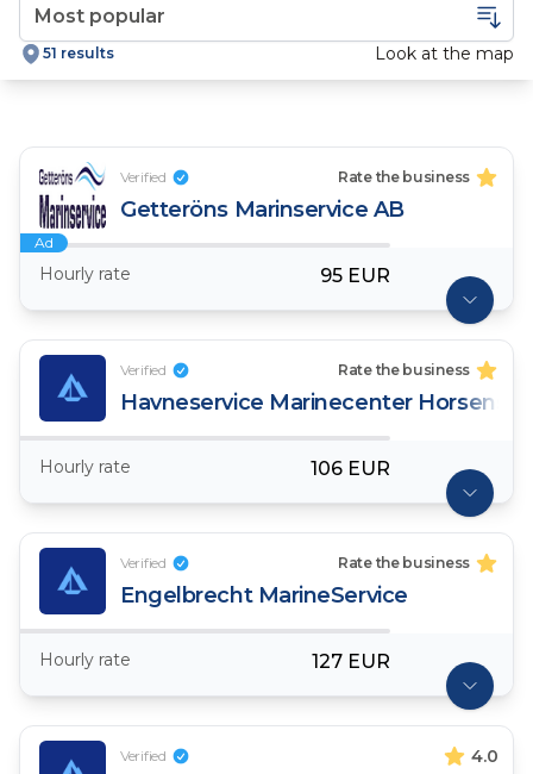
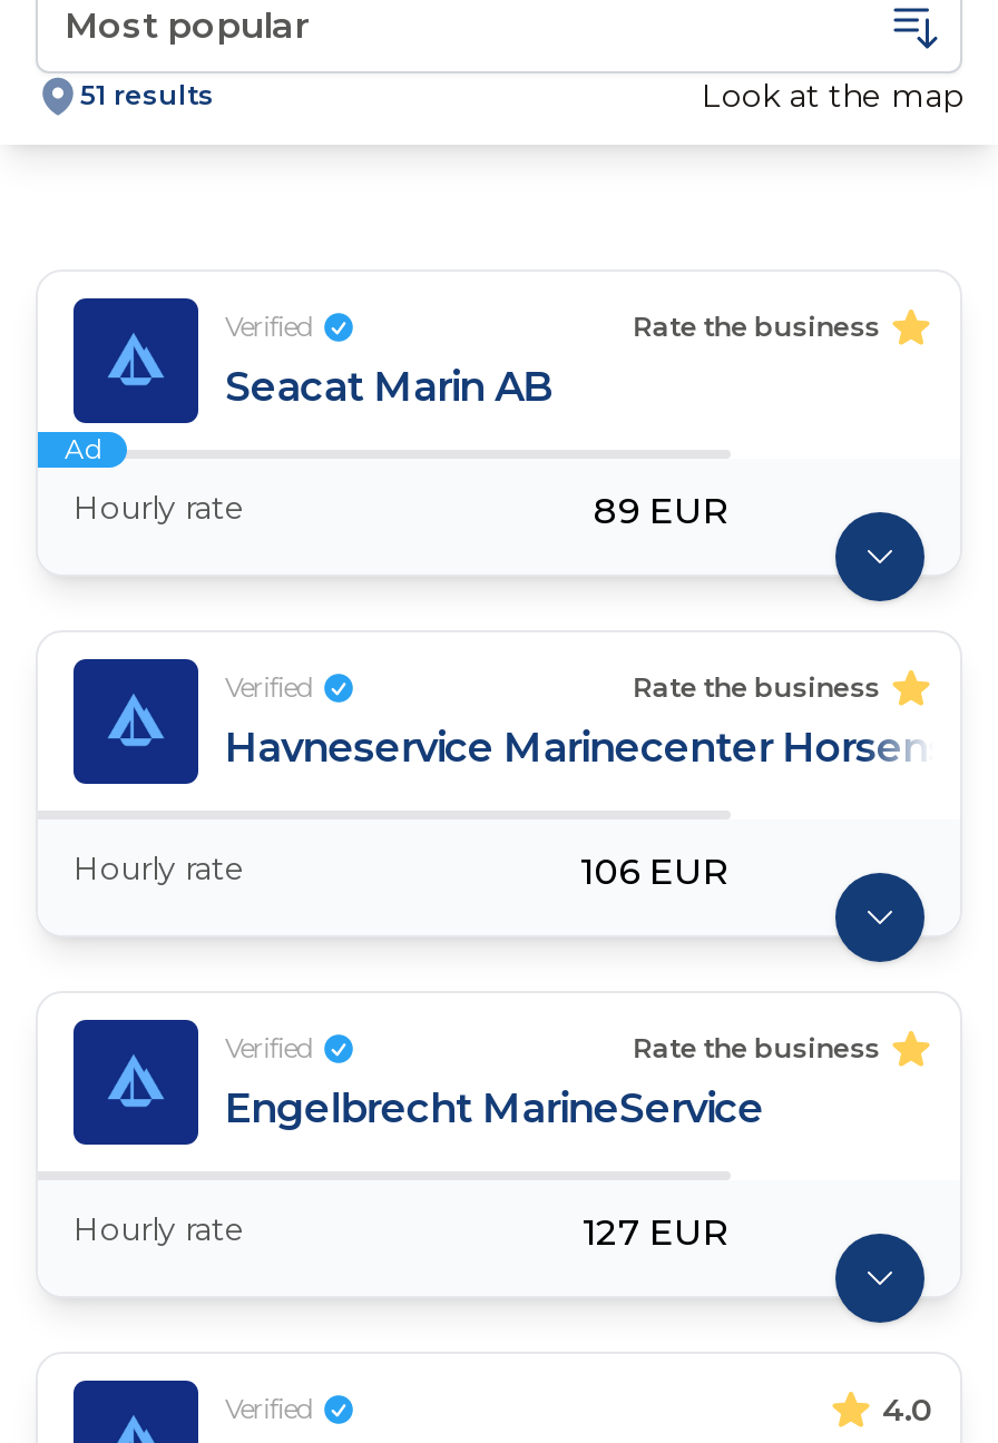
- [image]
- Getteröns Marinservice AB
+ [image]
+ Seacat Marin AB

- 95 EUR
+ 89 EUR
